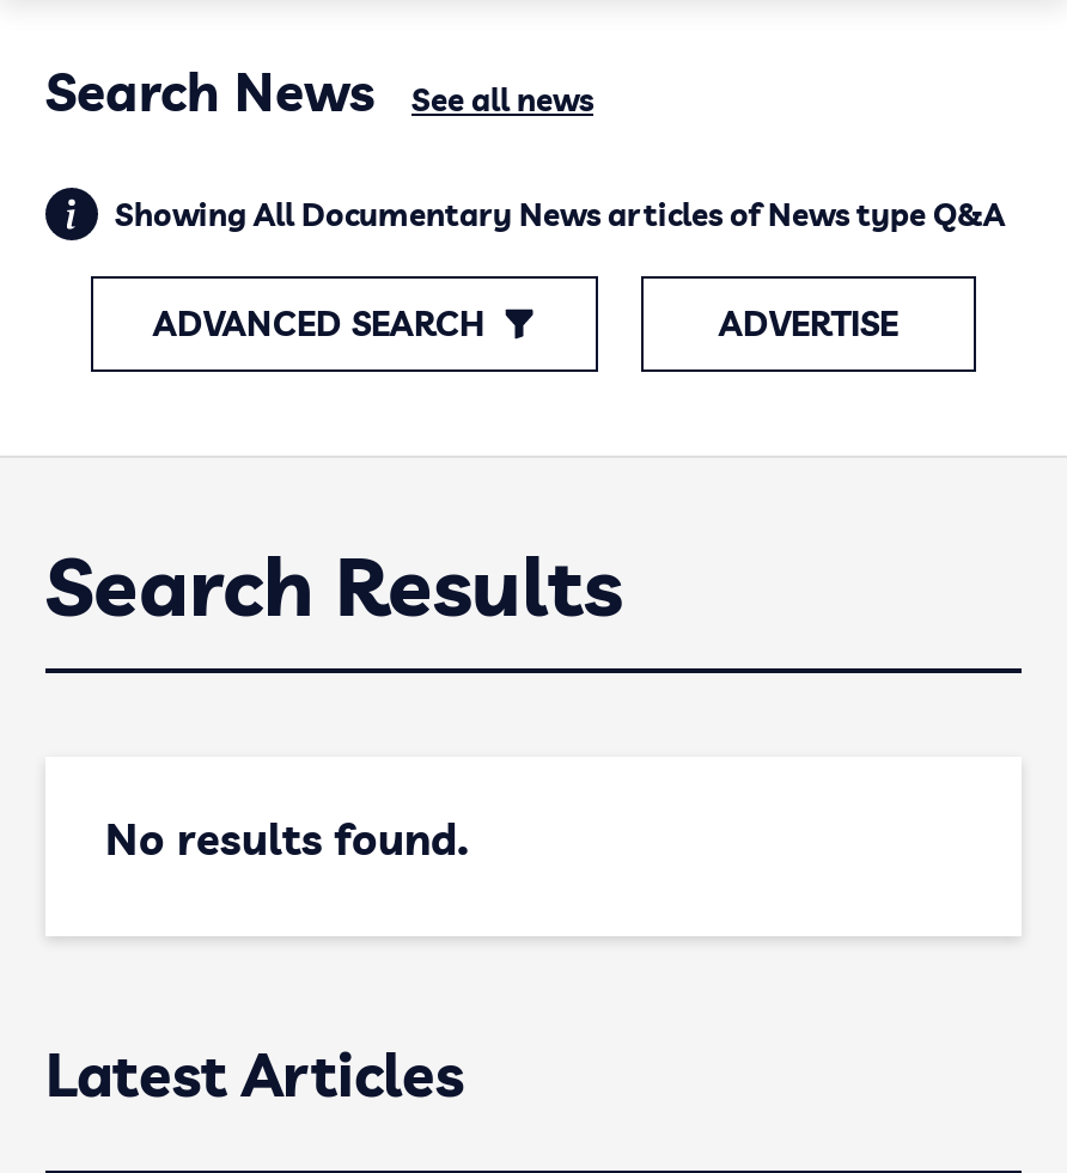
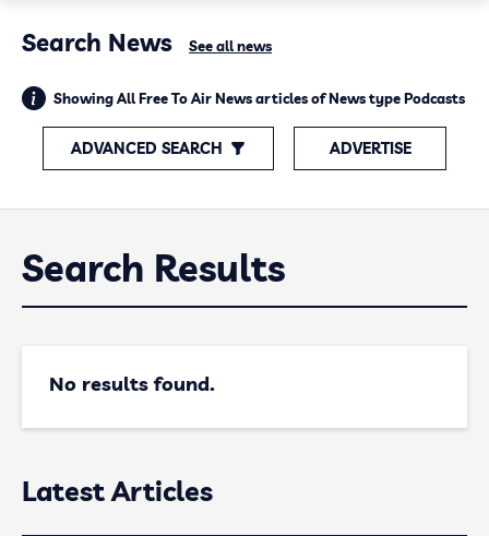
- Showing All Documentary News articles of News type Q&A
+ Showing All Free To Air News articles of News type Podcasts
